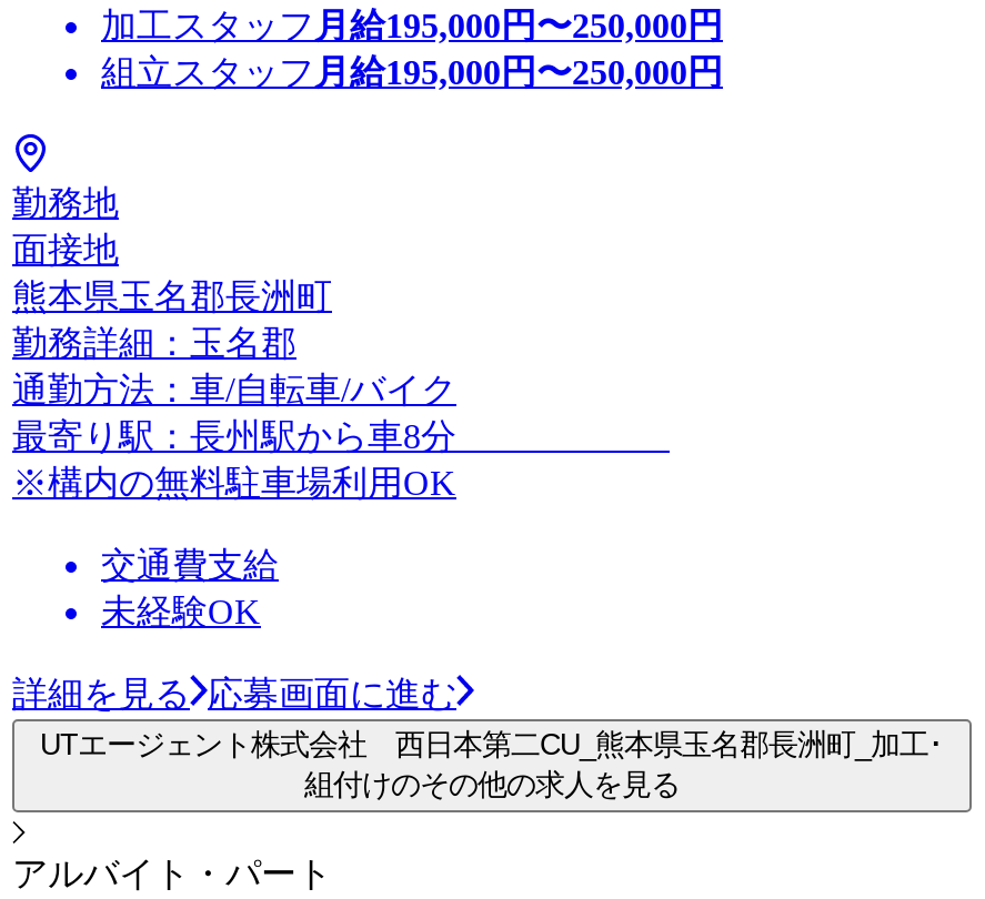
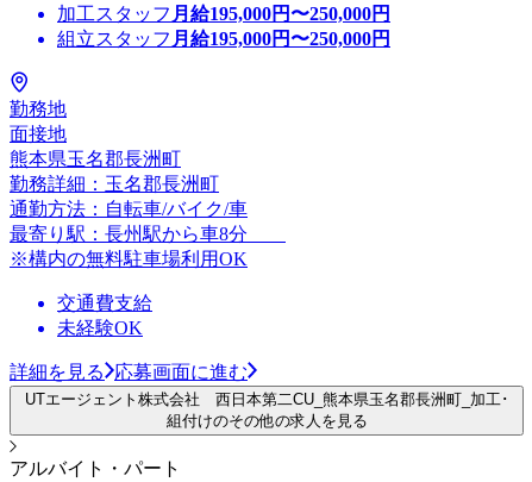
- 勤務詳細：玉名郡
- 通勤方法：車/自転車/バイク
+ 勤務詳細：玉名郡長洲町
+ 通勤方法：自転車/バイク/車
